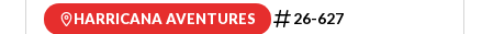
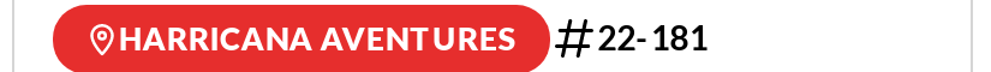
- 26-627
+ 22-181
